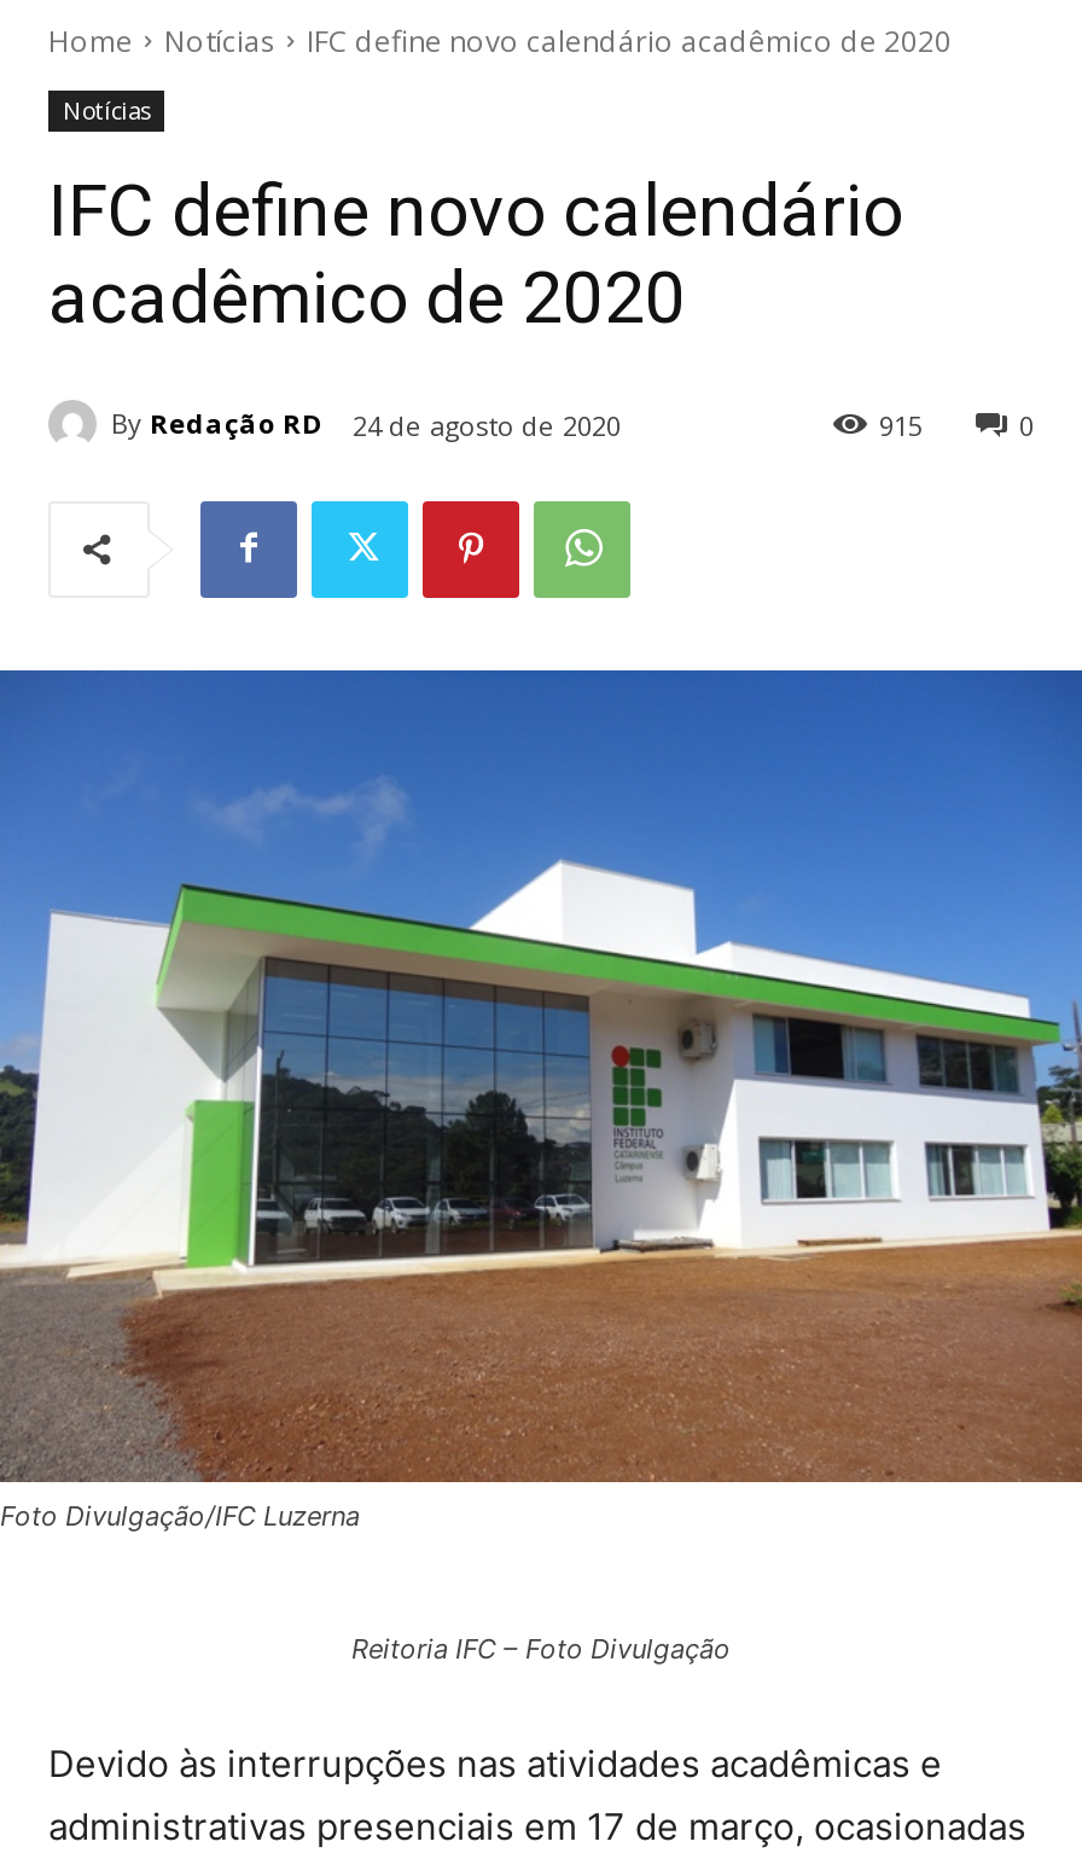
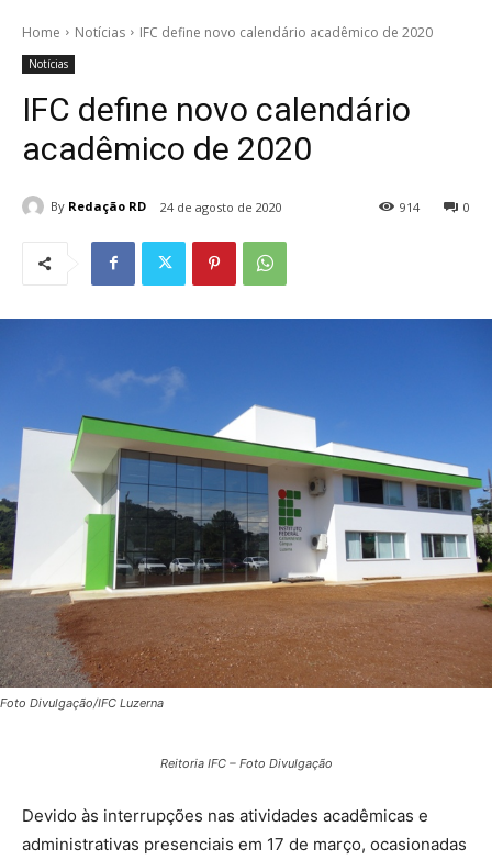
- 915
+ 914
